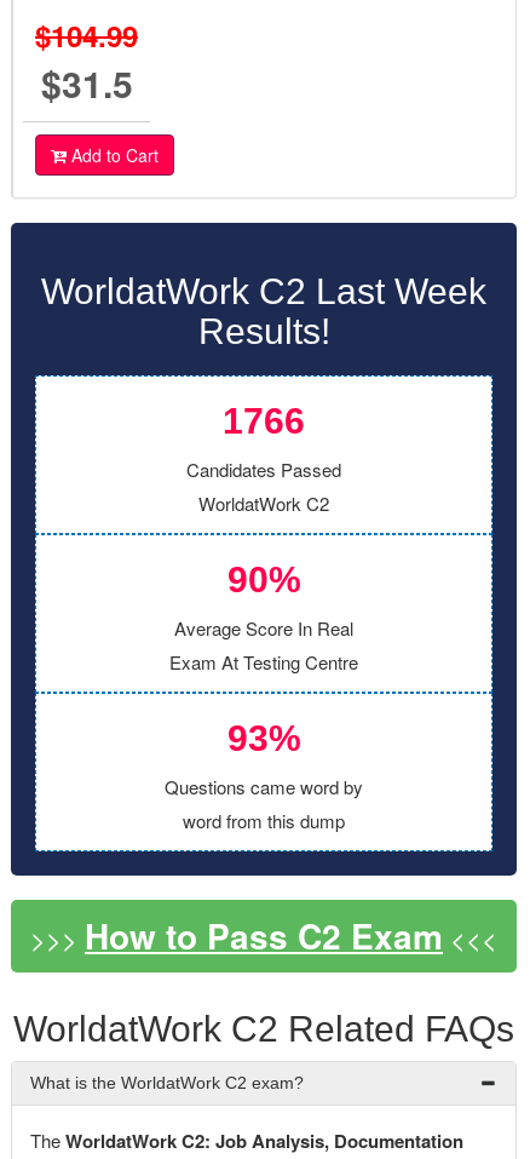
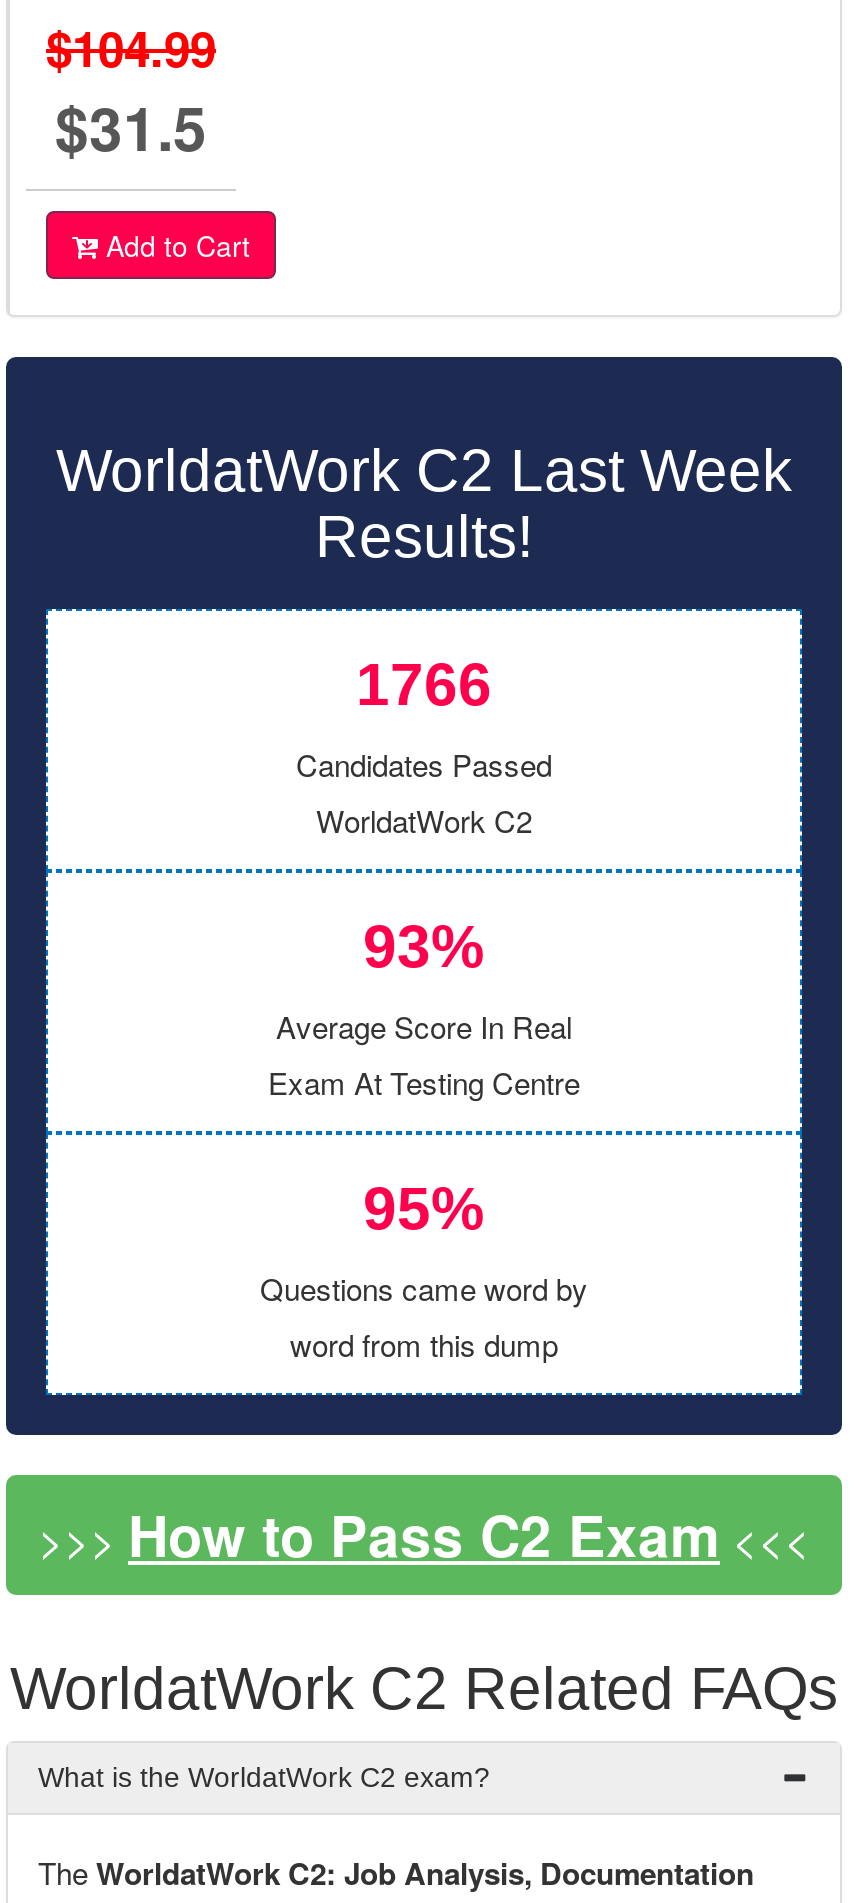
- 90%
+ 93%

- 93%
+ 95%
